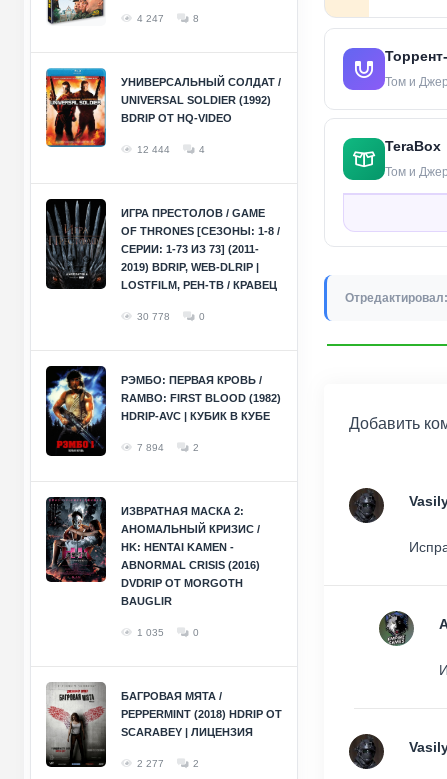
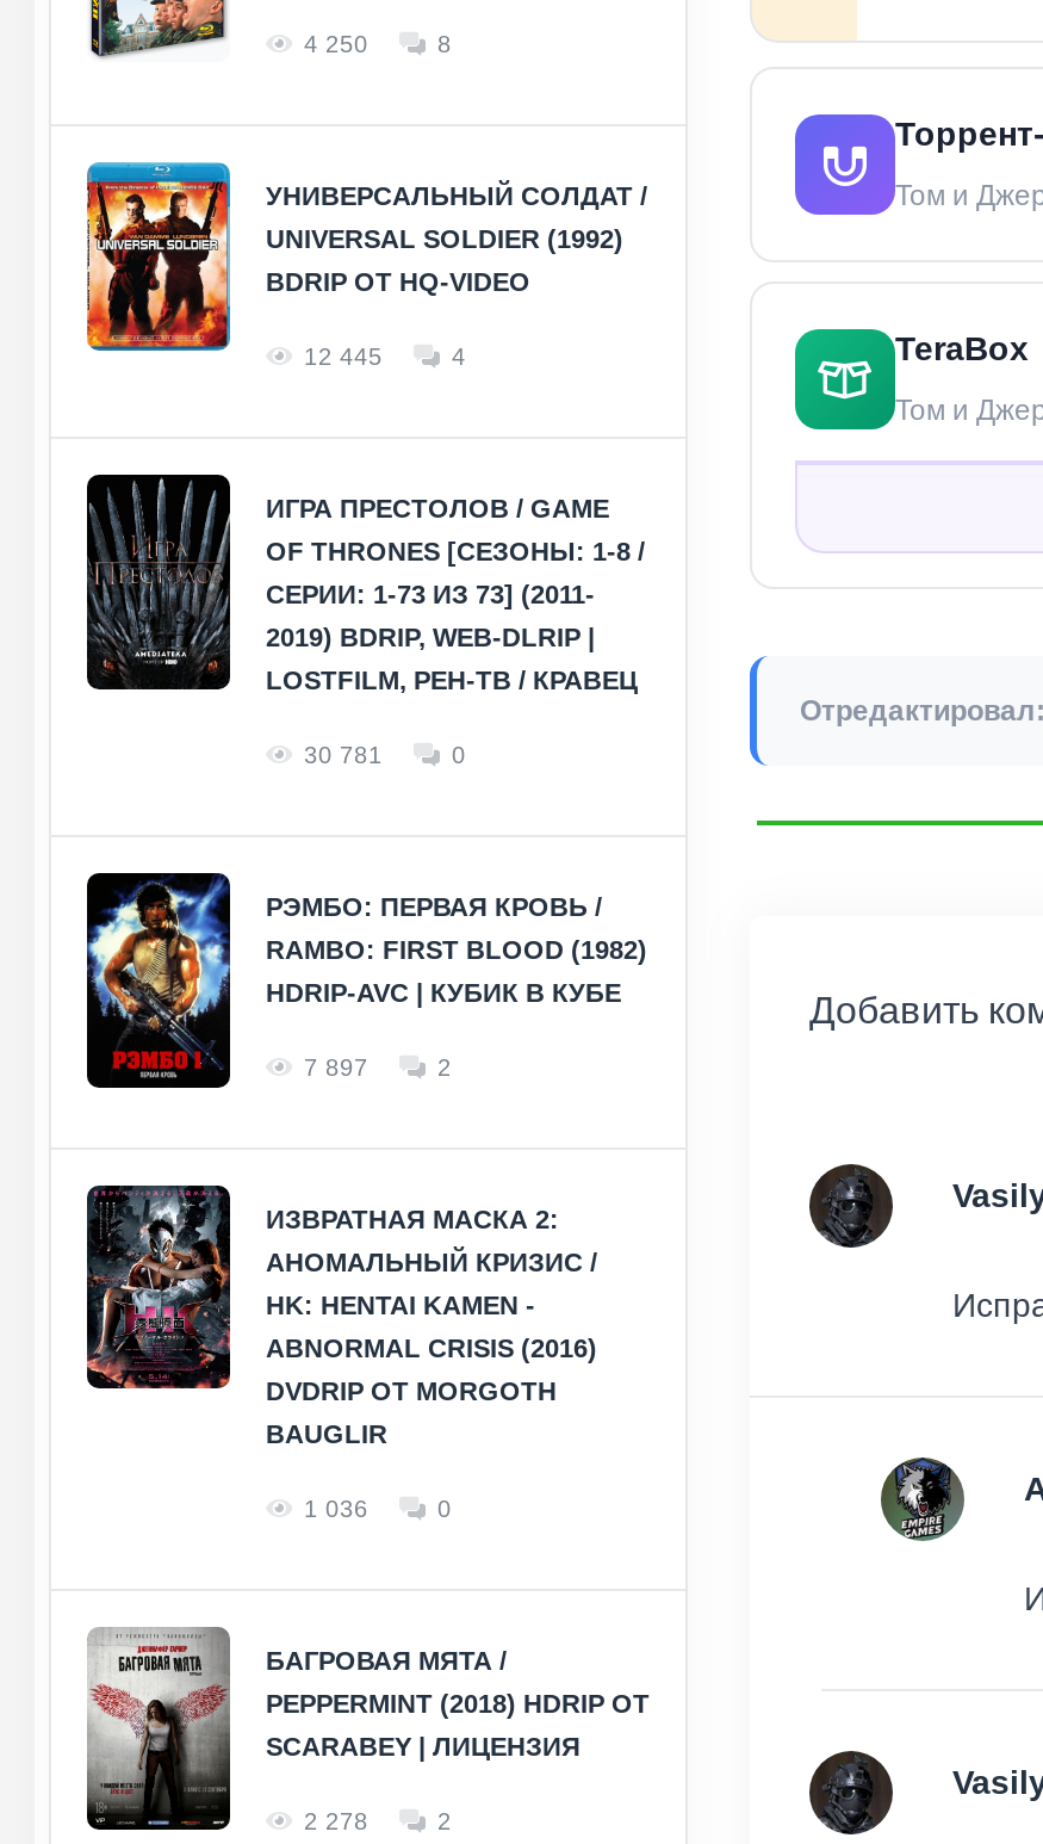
- 4 247
+ 4 250

- 12 444
+ 12 445

- 30 778
+ 30 781

- 7 894
+ 7 897

- 1 035
+ 1 036

- 2 277
+ 2 278
